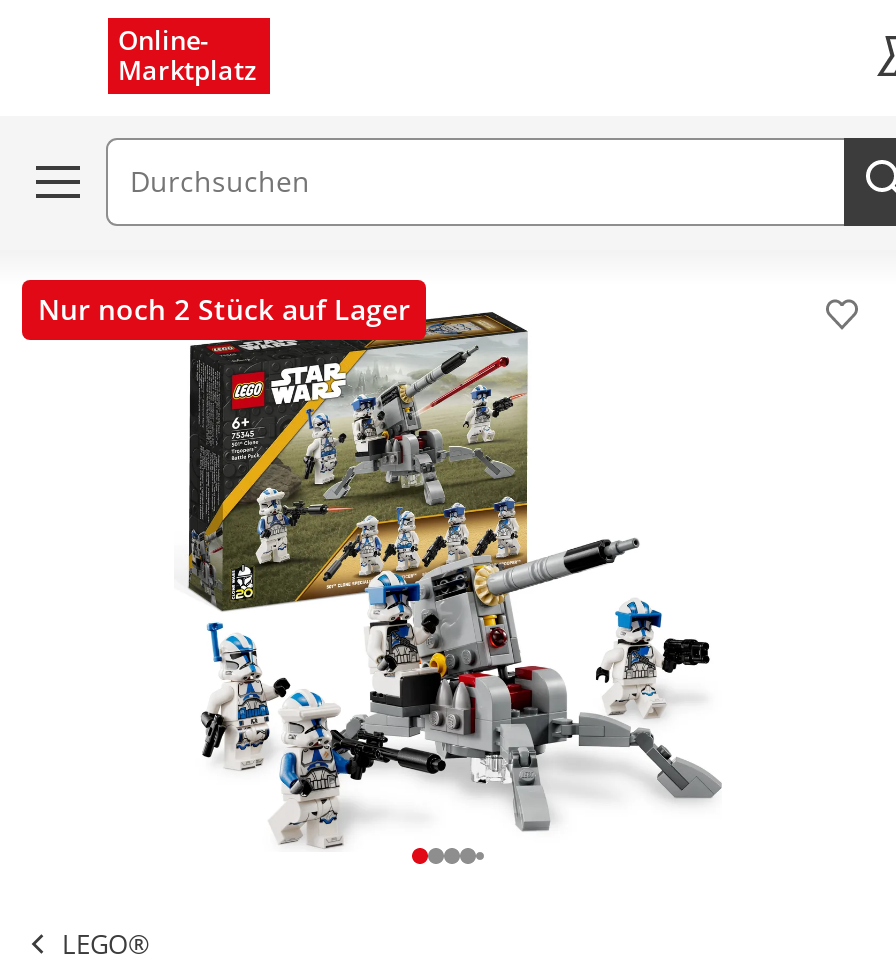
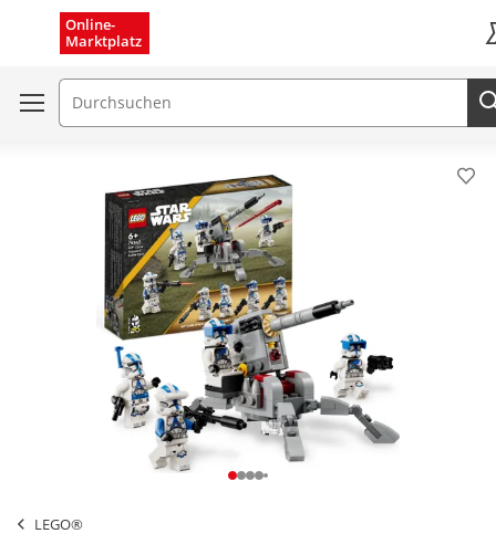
- Nur noch 2 Stück auf Lager
